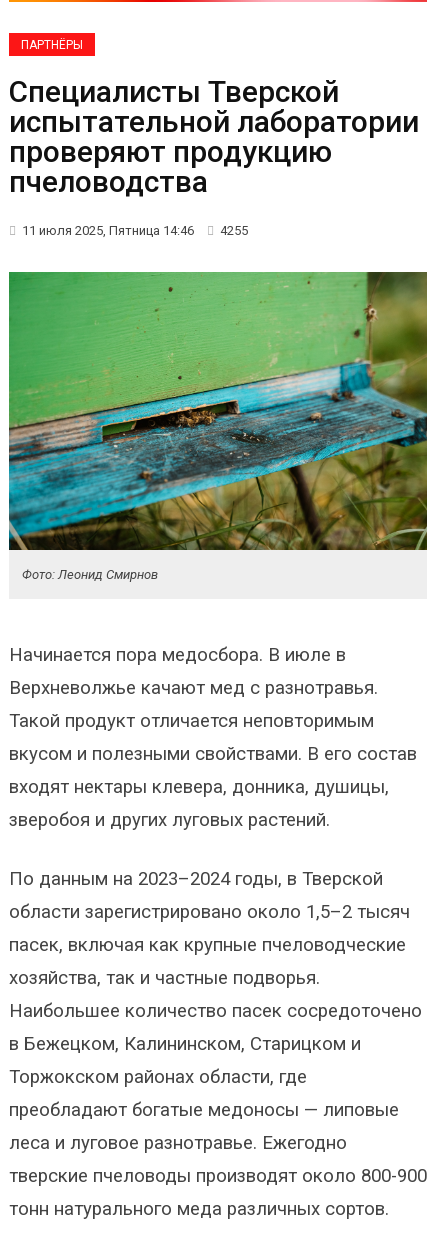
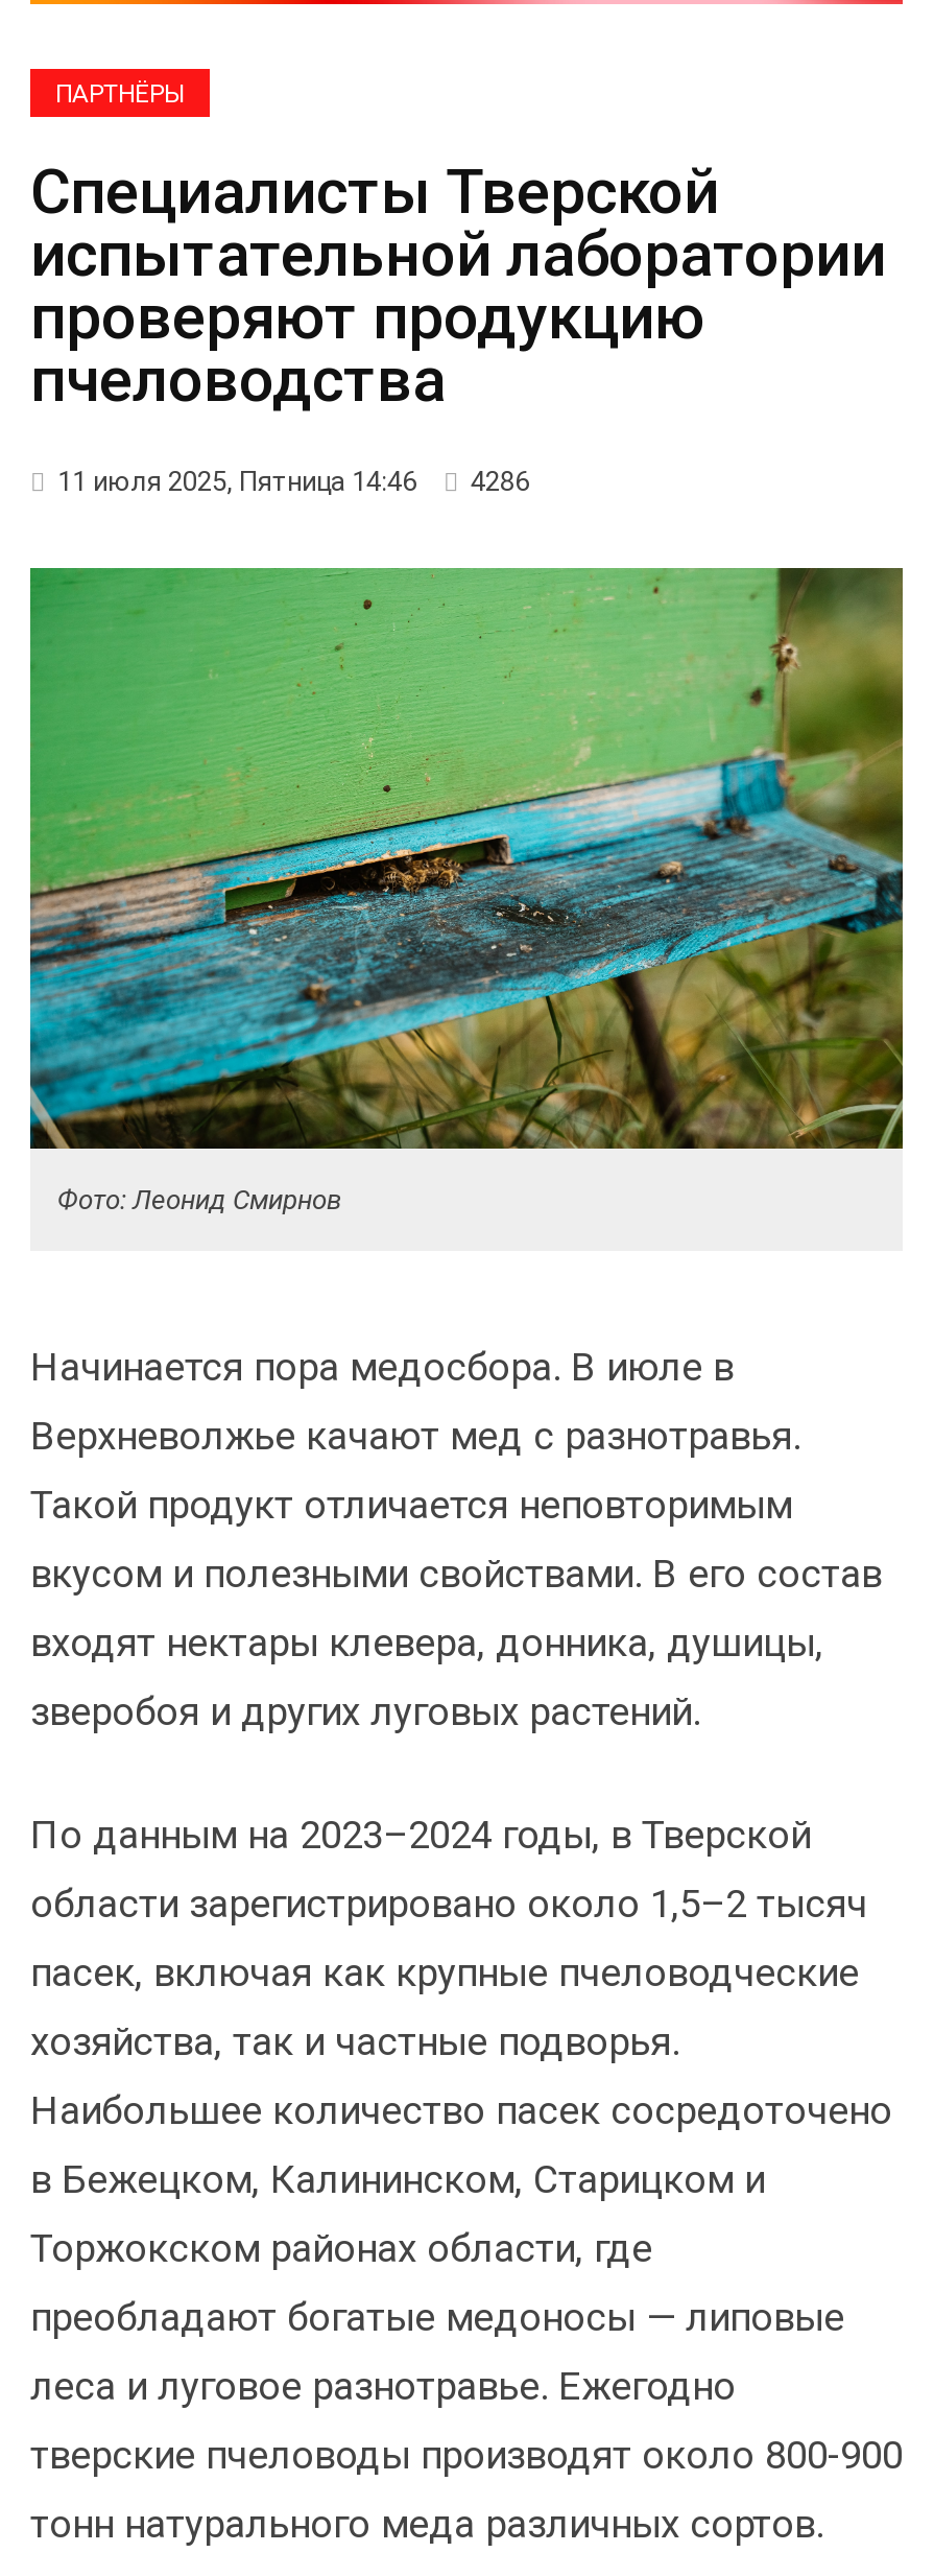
- 11 июля 2025, Пятница 14:46 4255
+ 11 июля 2025, Пятница 14:46 4286
